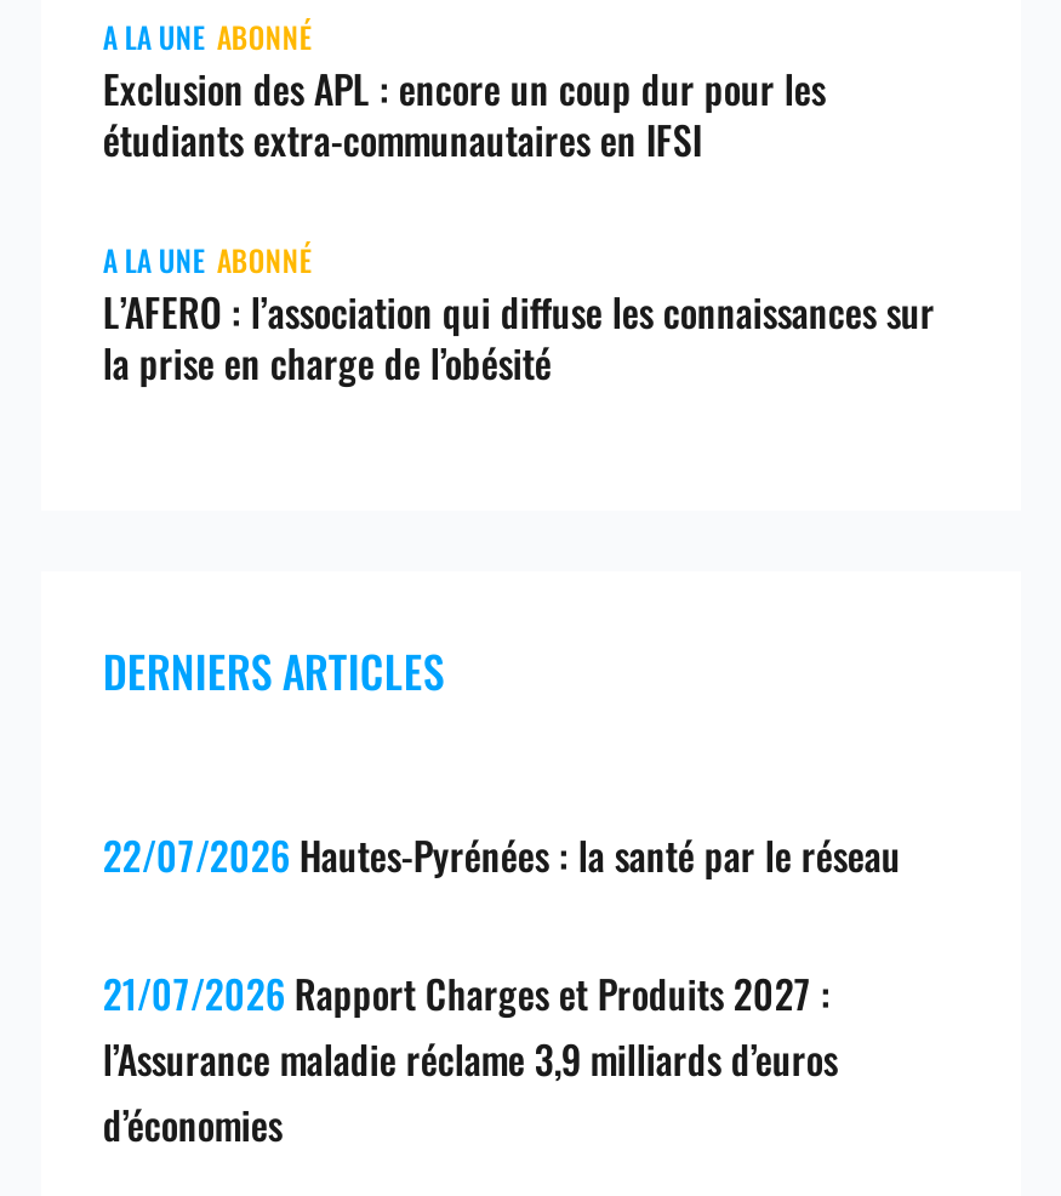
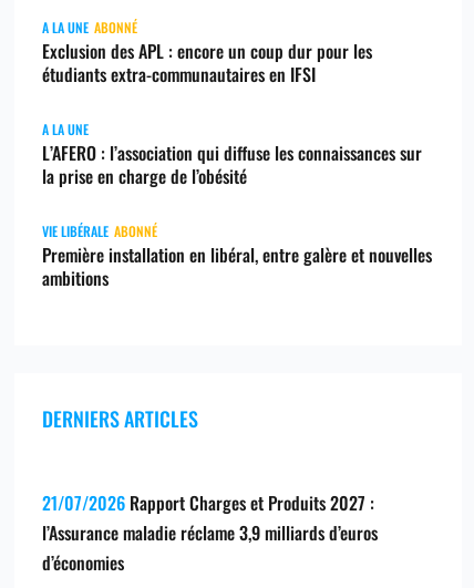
- A LA UNE ABONNÉ
+ A LA UNE

+ VIE LIBÉRALE ABONNÉ
+ Première installation en libéral, entre galère et nouvelles
+ ambitions

moved down: DERNIERS ARTICLES

- 22/07/2026 Hautes-Pyrénées : la santé par le réseau
